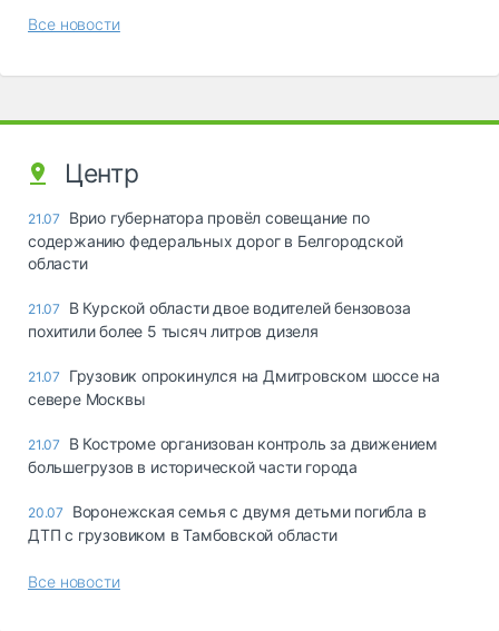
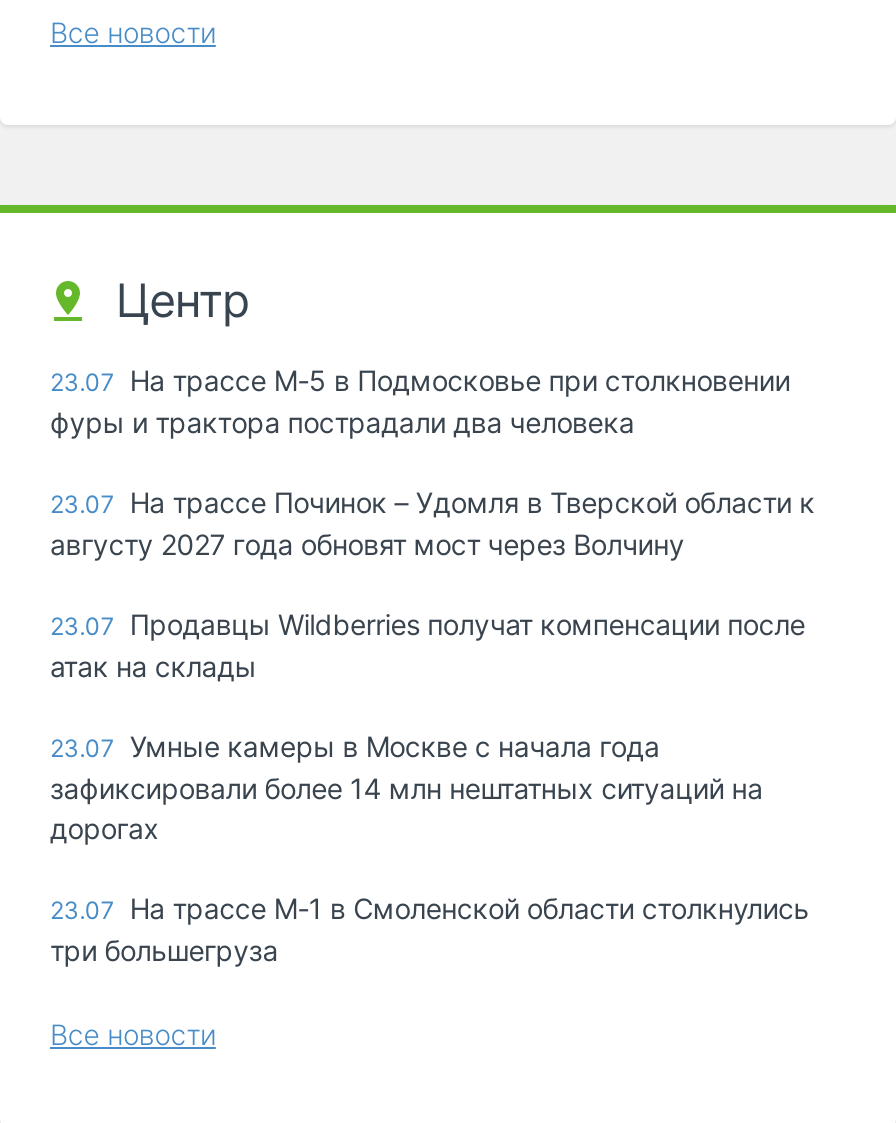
- 21.07 Врио губернатора провёл совещание по
- содержанию федеральных дорог в Белгородской
- области
+ 23.07 На трассе М-5 в Подмосковье при столкновении
+ фуры и трактора пострадали два человека

- 21.07 В Курской области двое водителей бензовоза
- похитили более 5 тысяч литров дизеля
+ 23.07 На трассе Починок – Удомля в Тверской области к
+ августу 2027 года обновят мост через Волчину

- 21.07 Грузовик опрокинулся на Дмитровском шоссе на
- севере Москвы
+ 23.07 Продавцы Wildberries получат компенсации после
+ атак на склады

- 21.07 В Костроме организован контроль за движением
- большегрузов в исторической части города
+ 23.07 Умные камеры в Москве с начала года
+ зафиксировали более 14 млн нештатных ситуаций на
+ дорогах

- 20.07 Воронежская семья с двумя детьми погибла в
- ДТП с грузовиком в Тамбовской области
+ 23.07 На трассе М-1 в Смоленской области столкнулись
+ три большегруза
